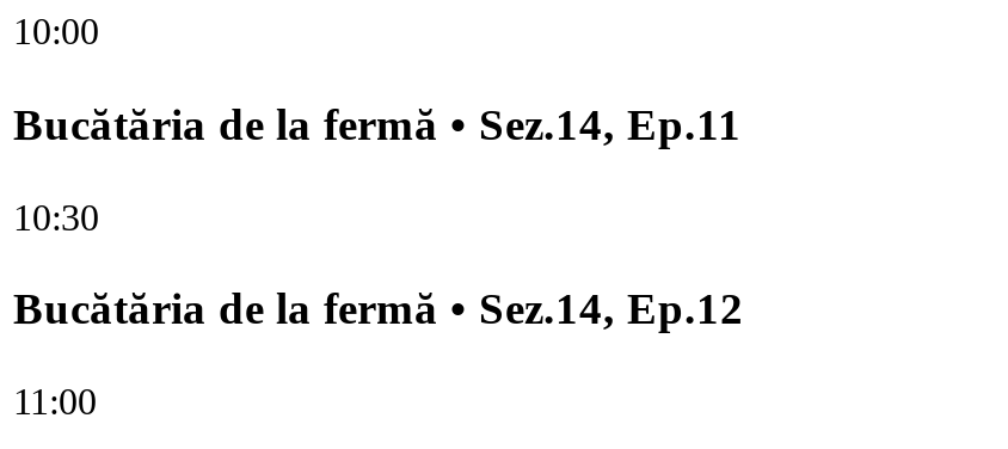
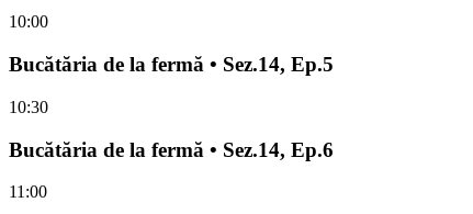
- Bucătăria de la fermă • Sez.14, Ep.11
+ Bucătăria de la fermă • Sez.14, Ep.5

- Bucătăria de la fermă • Sez.14, Ep.12
+ Bucătăria de la fermă • Sez.14, Ep.6
